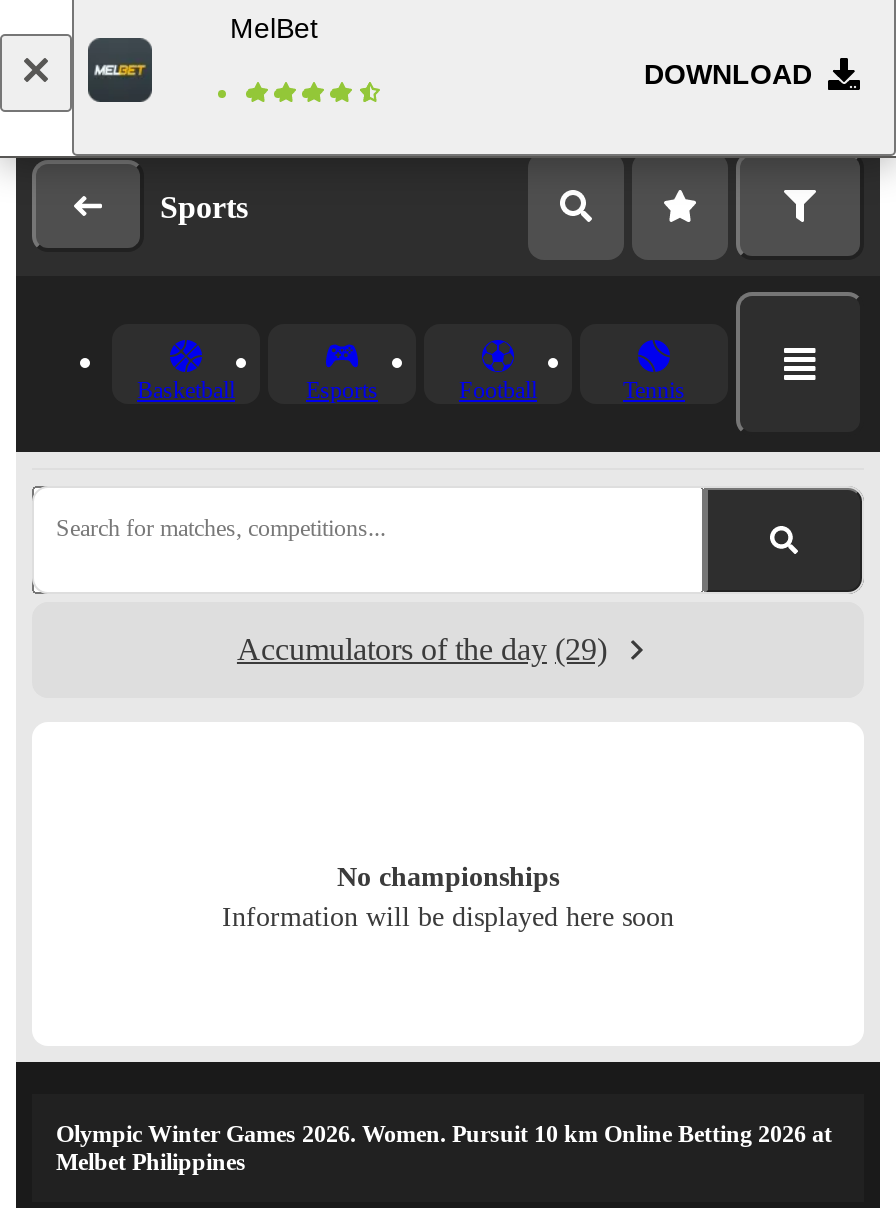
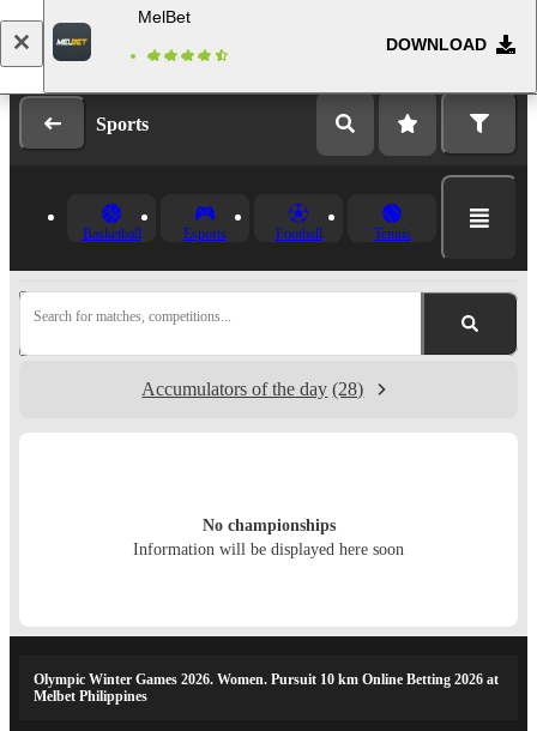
- Accumulators of the day (29)
+ Accumulators of the day (28)
